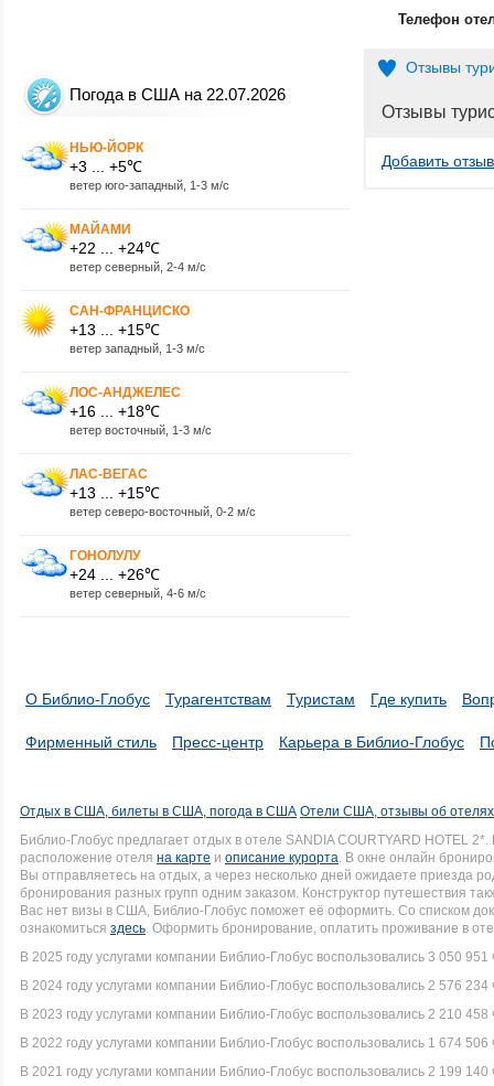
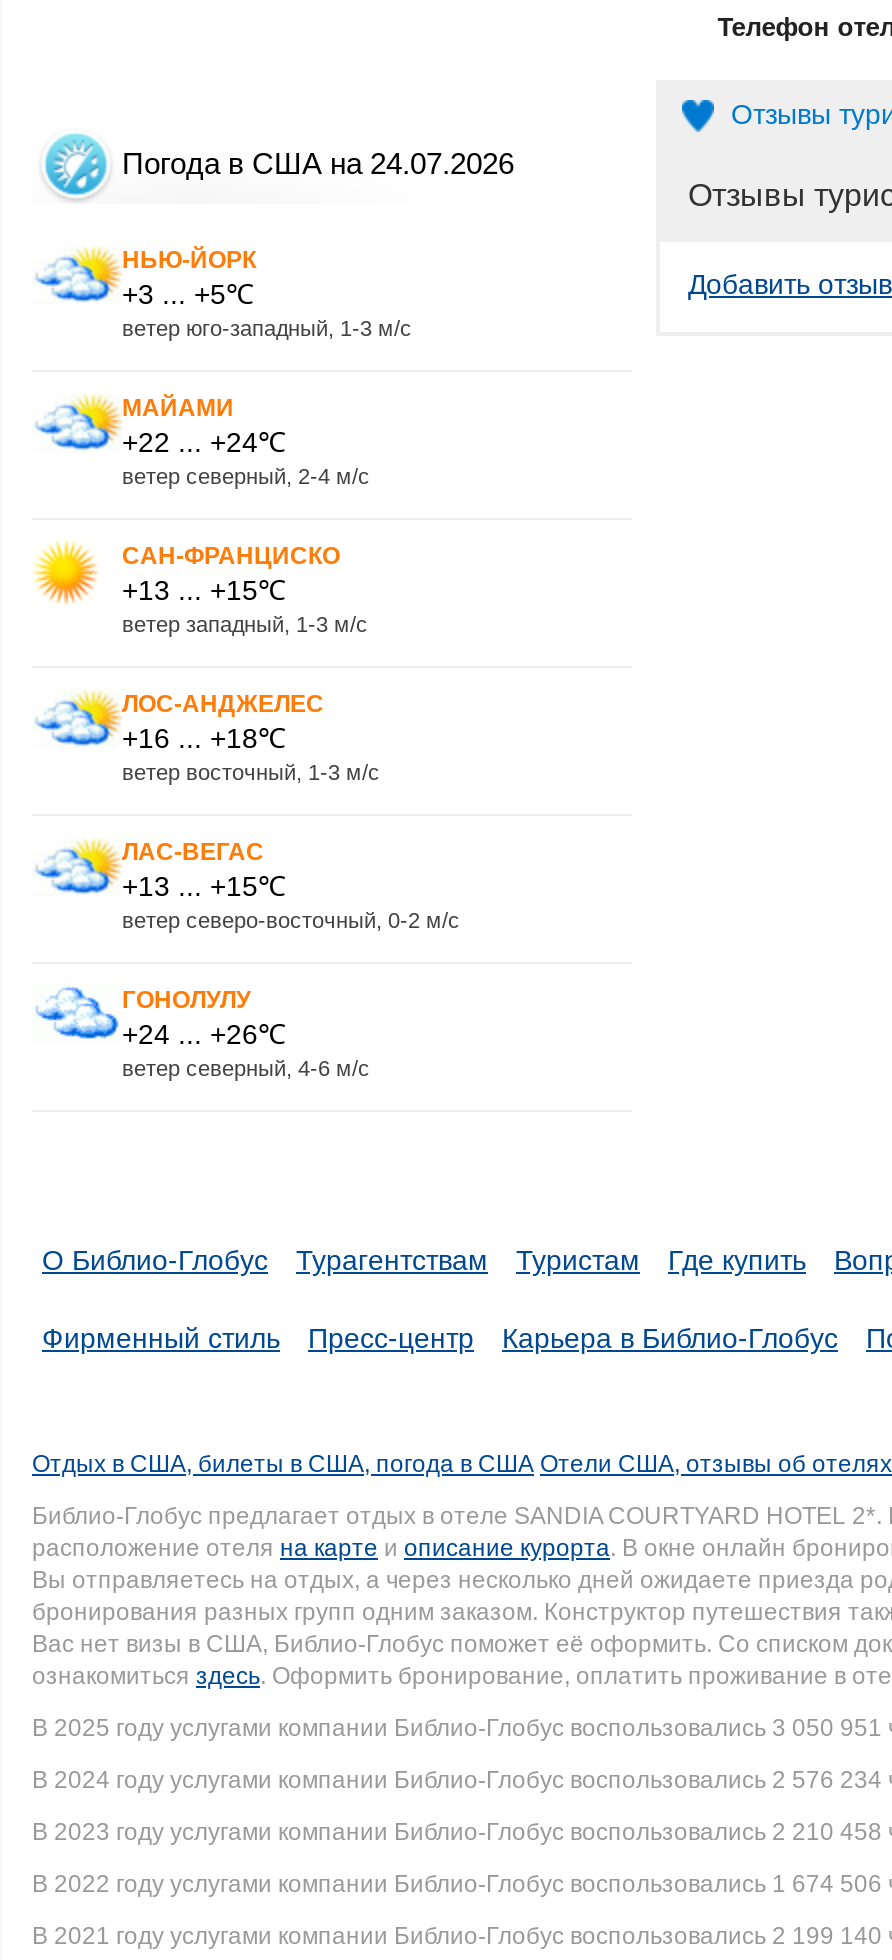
- Погода в США на 22.07.2026
+ Погода в США на 24.07.2026
